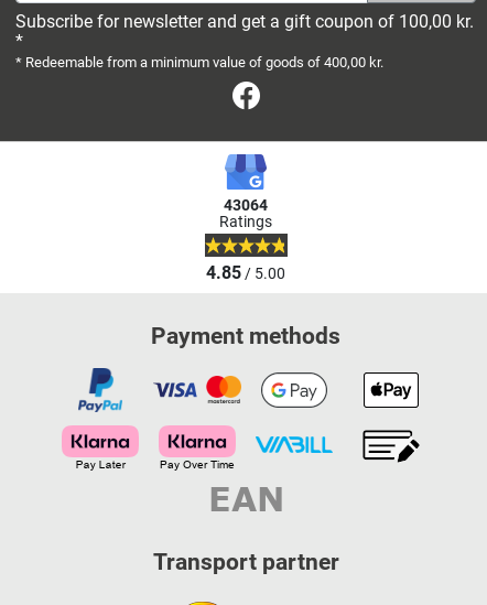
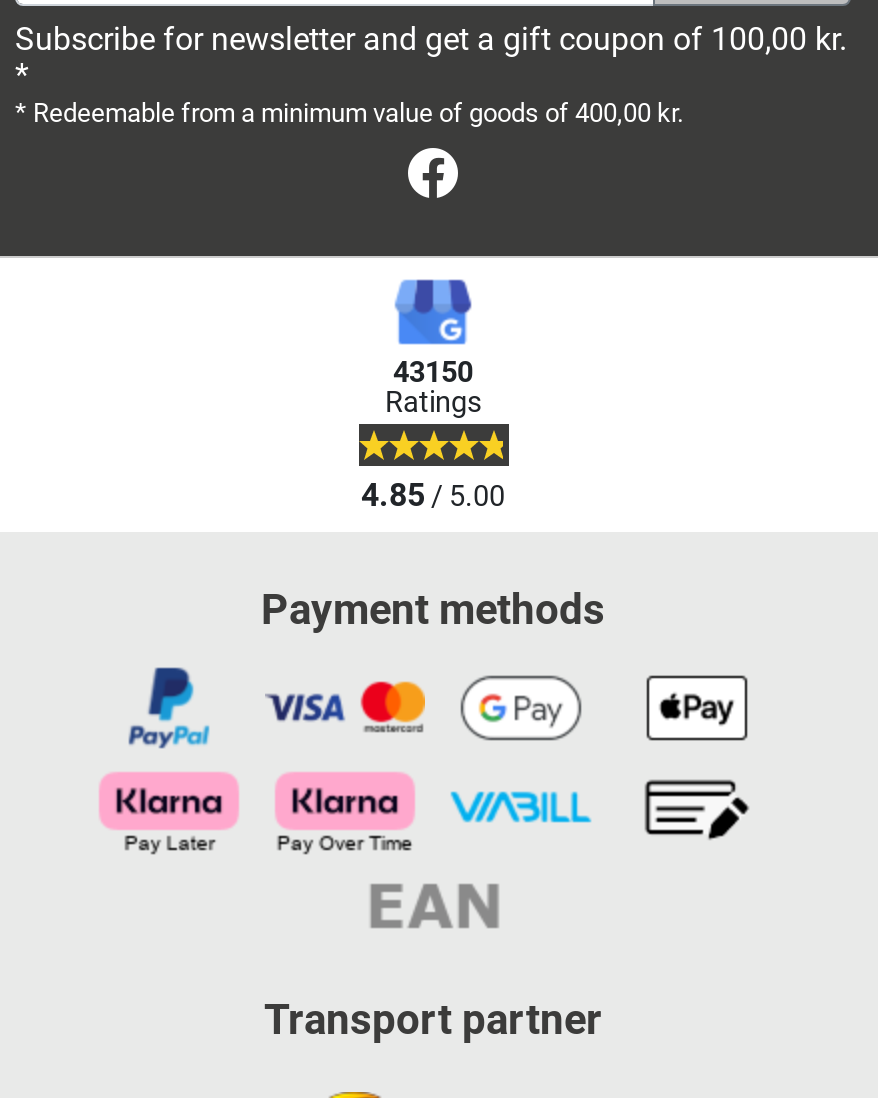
- 43064
+ 43150
